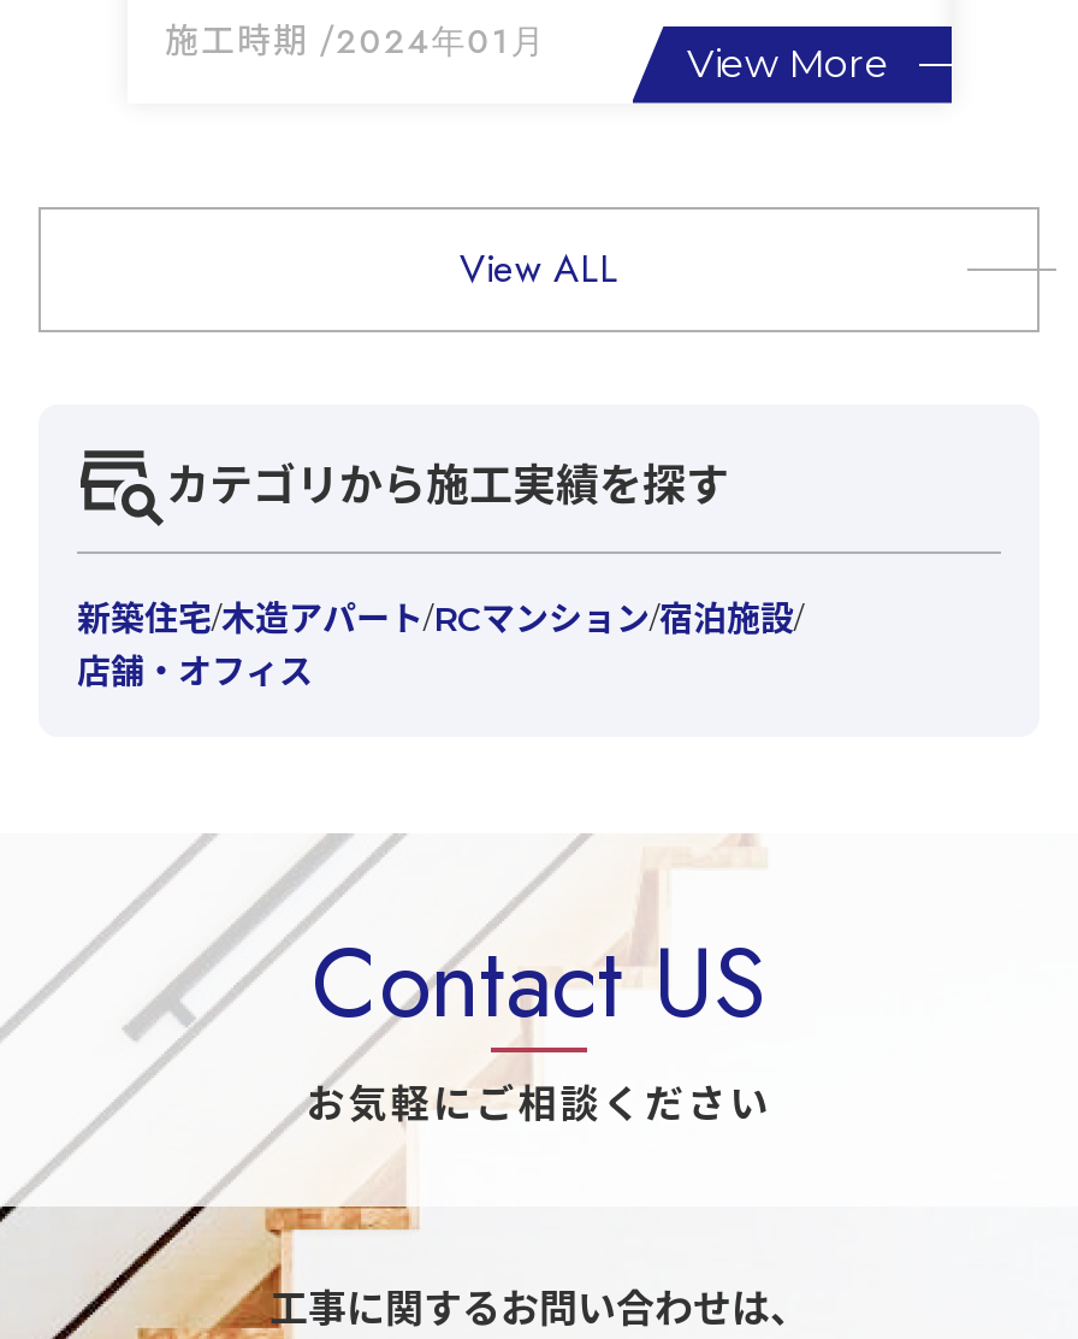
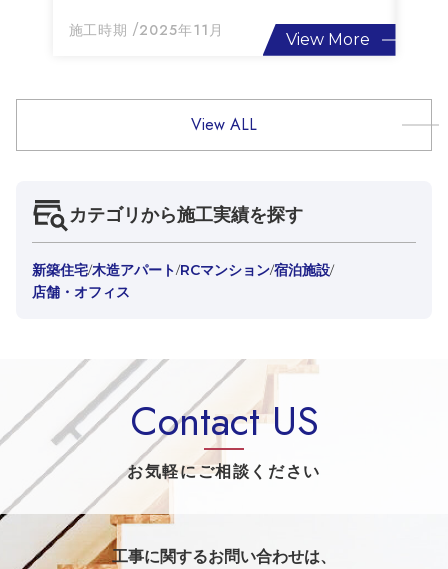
- 施工時期 /2024年01月
+ 施工時期 /2025年11月
